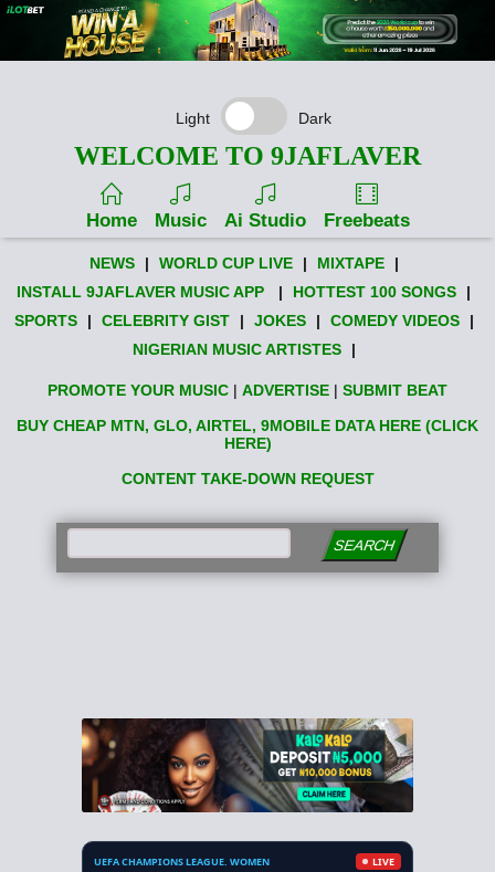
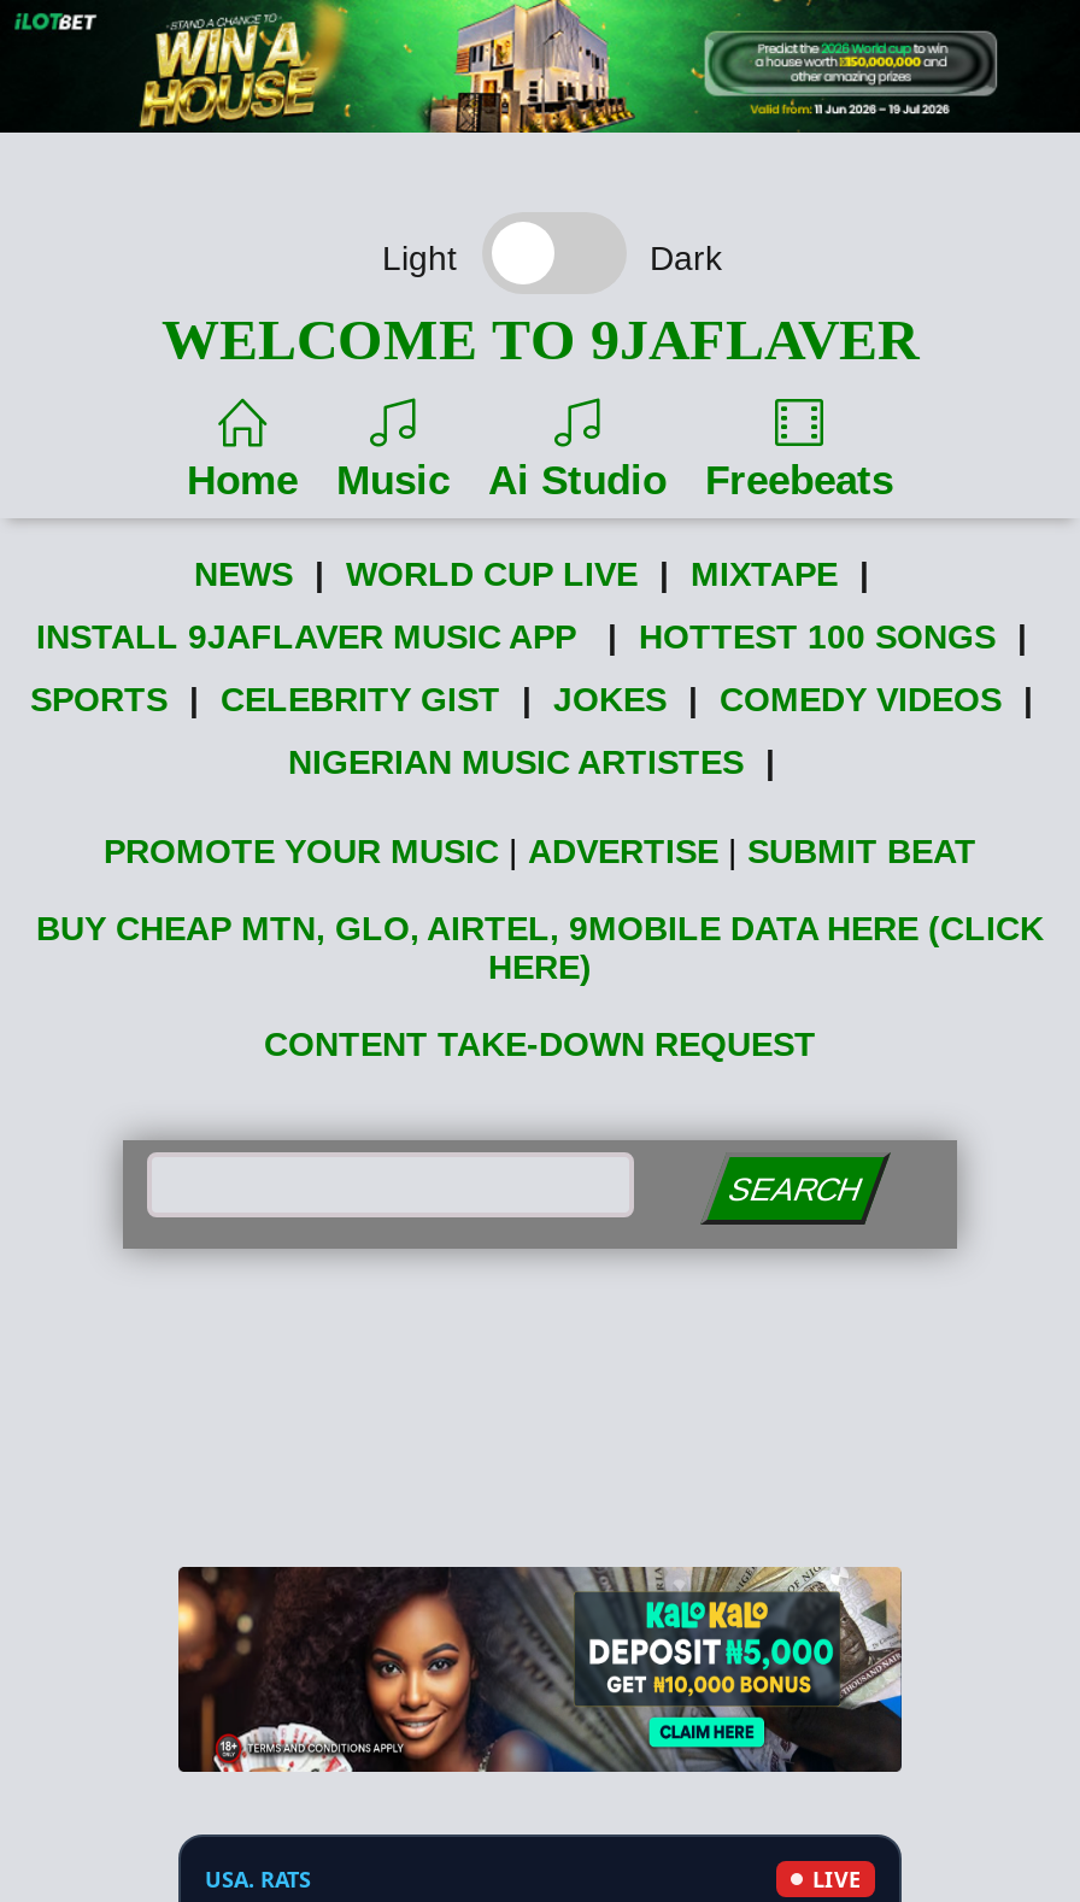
- UEFA CHAMPIONS LEAGUE. WOMEN
+ USA. RATS
